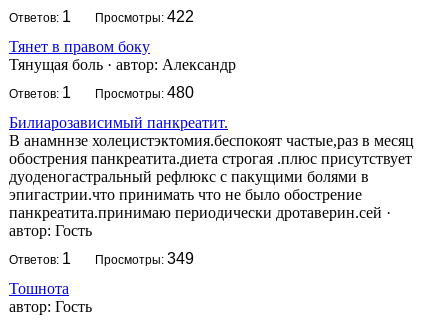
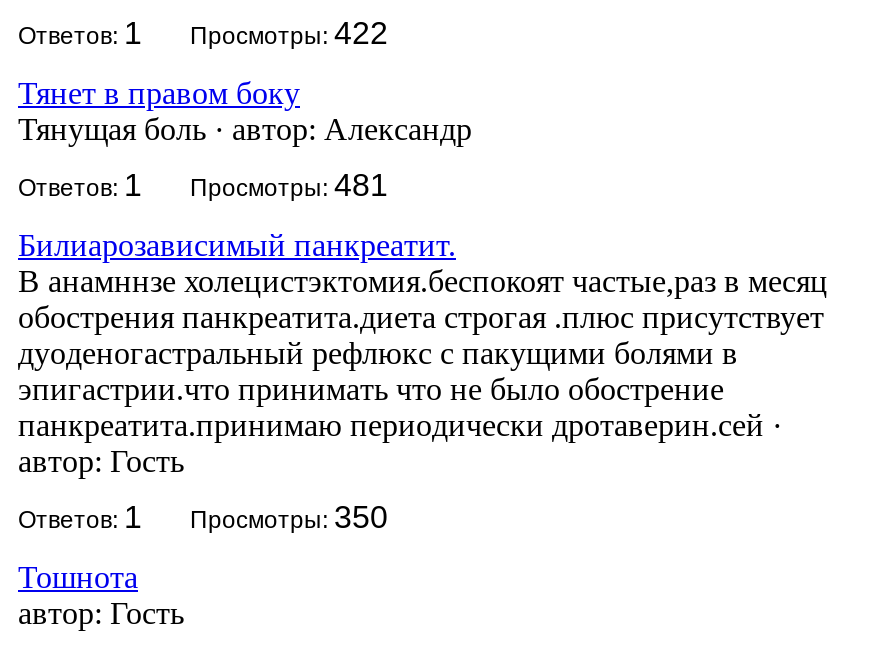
- Ответов: 1 Просмотры: 480
+ Ответов: 1 Просмотры: 481

- Ответов: 1 Просмотры: 349
+ Ответов: 1 Просмотры: 350
